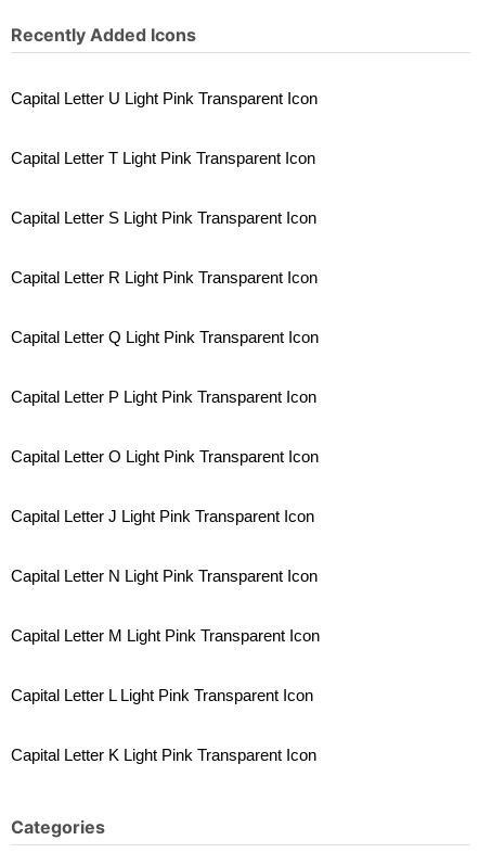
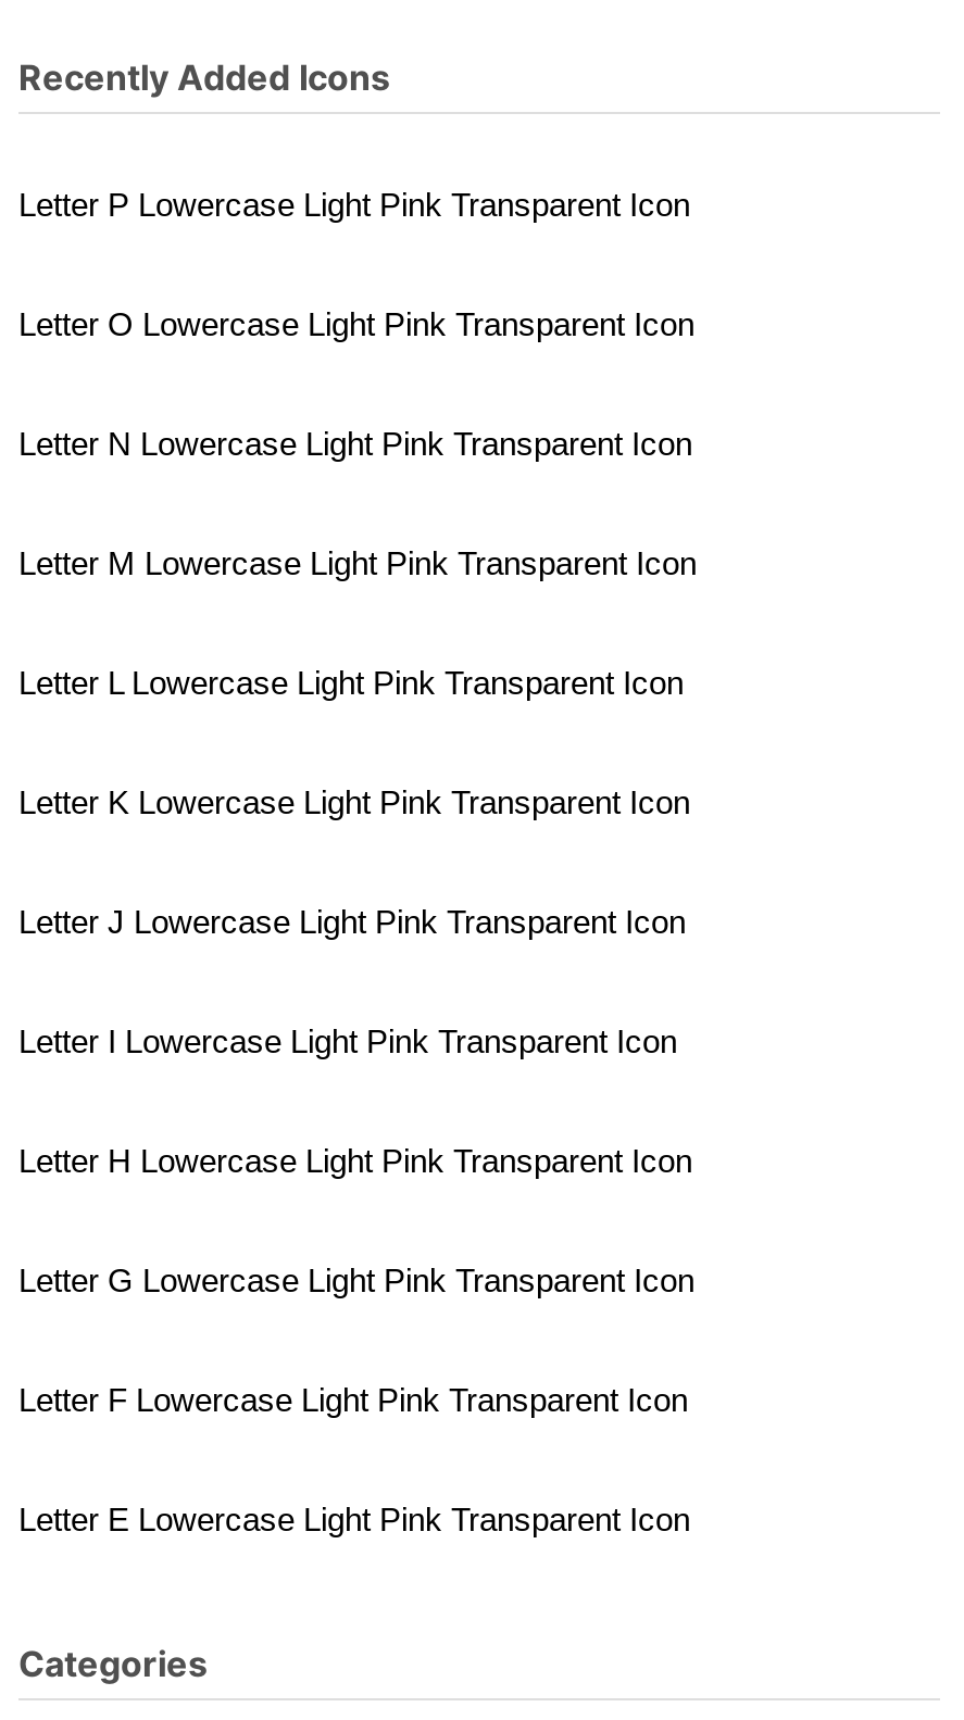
- Capital Letter U Light Pink Transparent Icon
+ Letter P Lowercase Light Pink Transparent Icon

- Capital Letter T Light Pink Transparent Icon
+ Letter O Lowercase Light Pink Transparent Icon

- Capital Letter S Light Pink Transparent Icon
+ Letter N Lowercase Light Pink Transparent Icon

- Capital Letter R Light Pink Transparent Icon
+ Letter M Lowercase Light Pink Transparent Icon

- Capital Letter Q Light Pink Transparent Icon
+ Letter L Lowercase Light Pink Transparent Icon

- Capital Letter P Light Pink Transparent Icon
+ Letter K Lowercase Light Pink Transparent Icon

- Capital Letter O Light Pink Transparent Icon
+ Letter J Lowercase Light Pink Transparent Icon

- Capital Letter J Light Pink Transparent Icon
+ Letter I Lowercase Light Pink Transparent Icon

- Capital Letter N Light Pink Transparent Icon
+ Letter H Lowercase Light Pink Transparent Icon

- Capital Letter M Light Pink Transparent Icon
+ Letter G Lowercase Light Pink Transparent Icon

- Capital Letter L Light Pink Transparent Icon
+ Letter F Lowercase Light Pink Transparent Icon

- Capital Letter K Light Pink Transparent Icon
+ Letter E Lowercase Light Pink Transparent Icon
